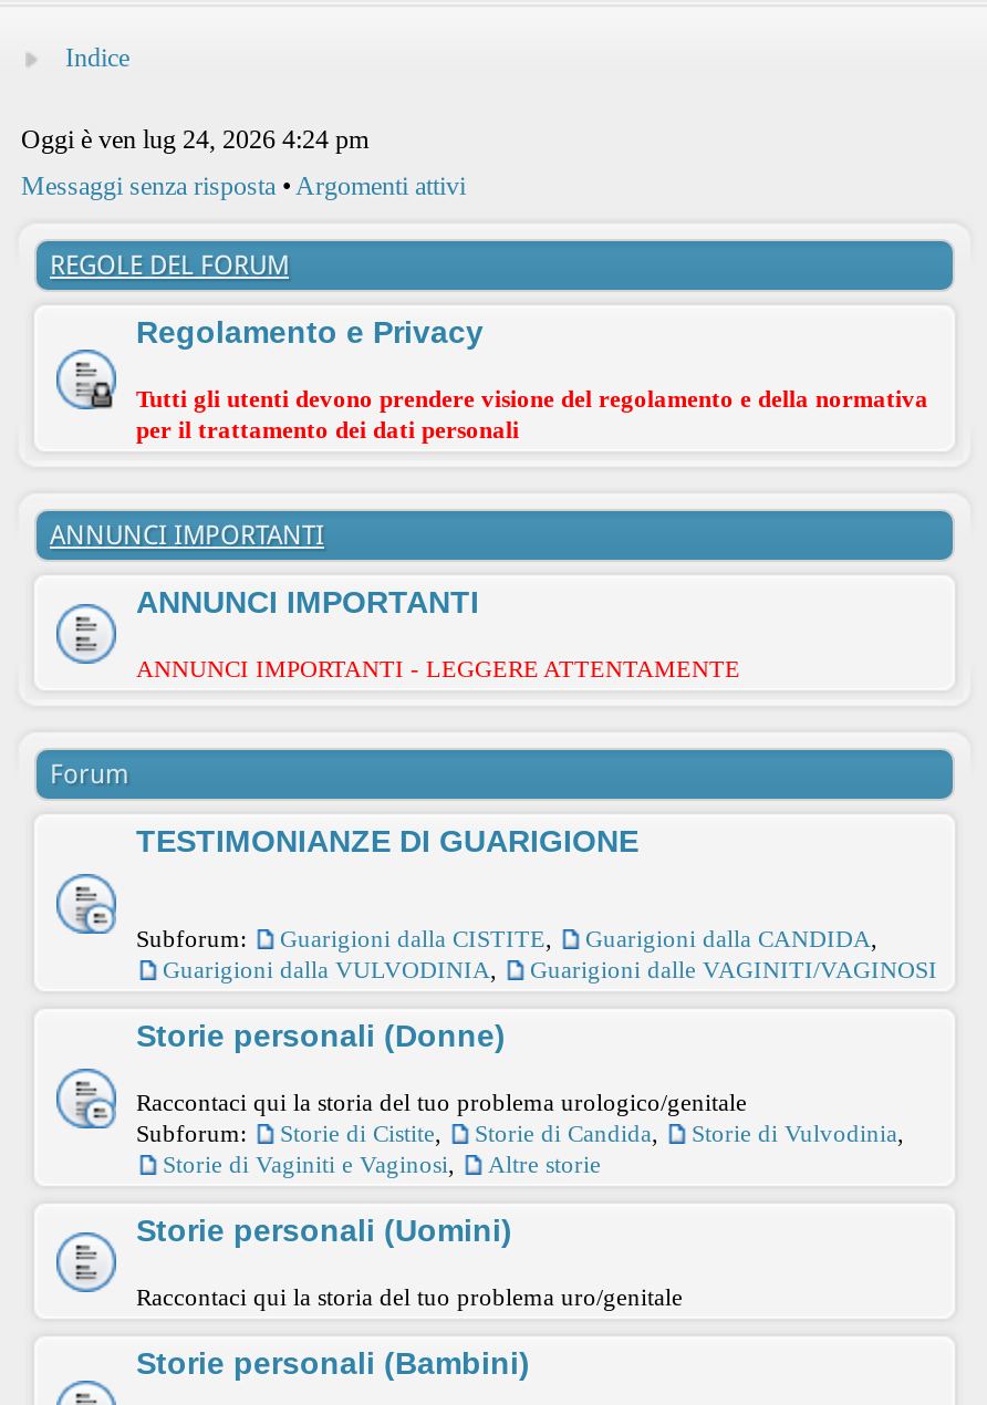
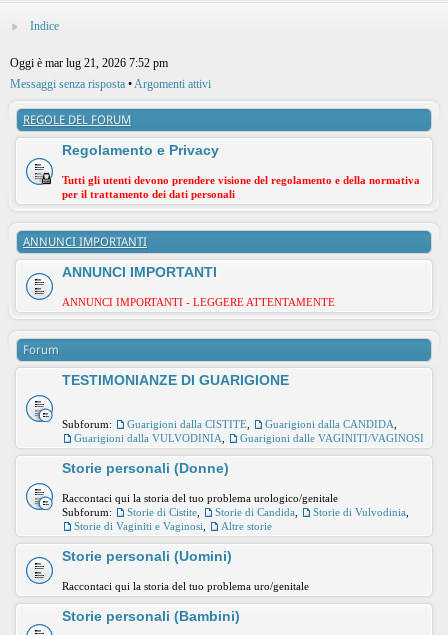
- Oggi è ven lug 24, 2026 4:24 pm
+ Oggi è mar lug 21, 2026 7:52 pm
